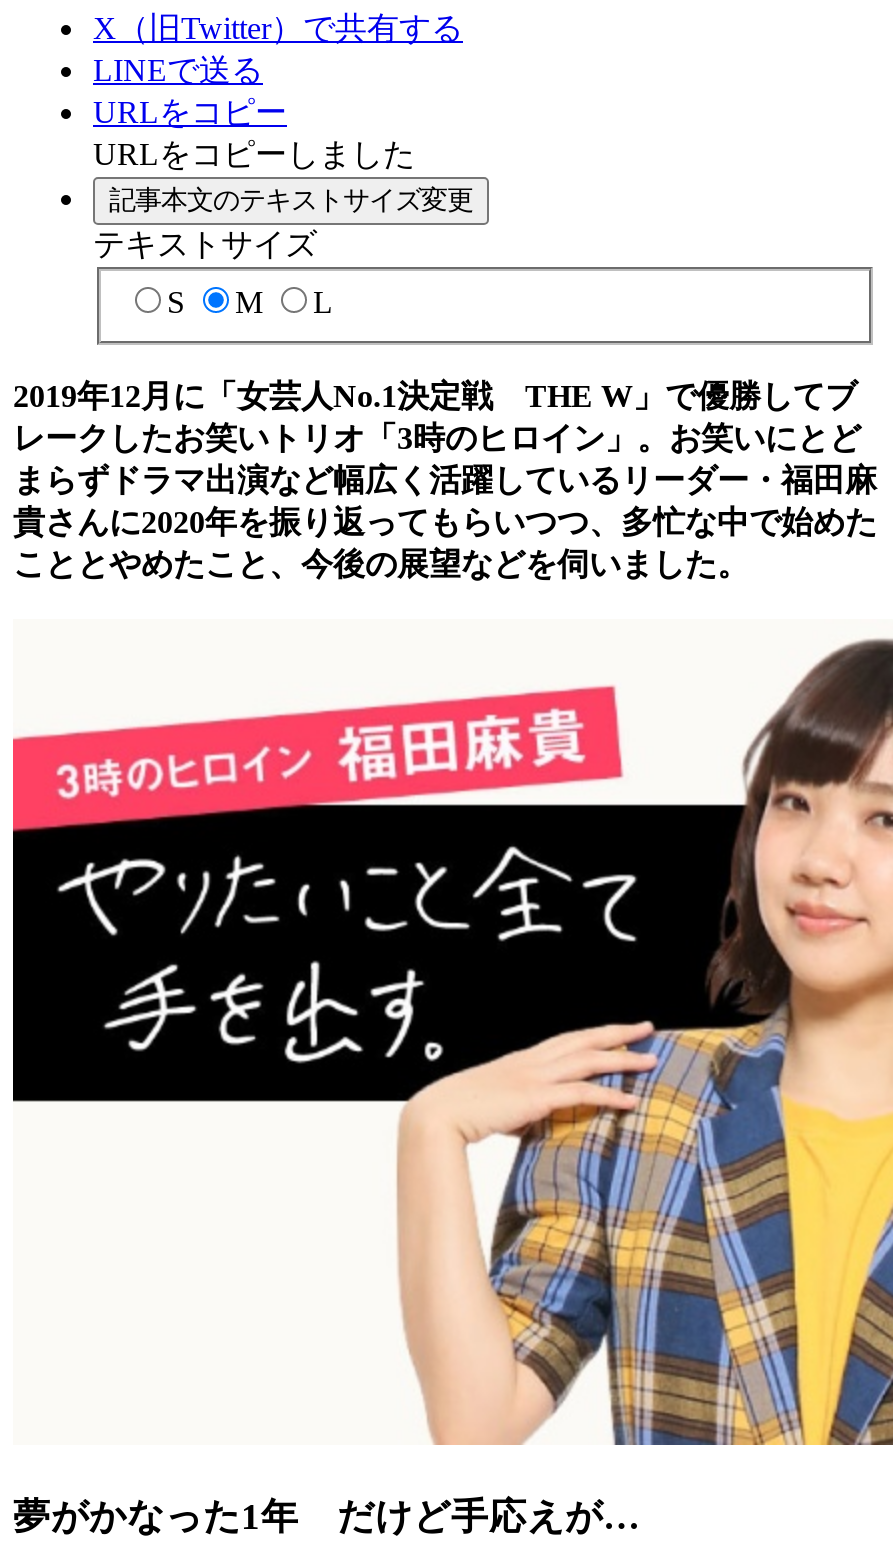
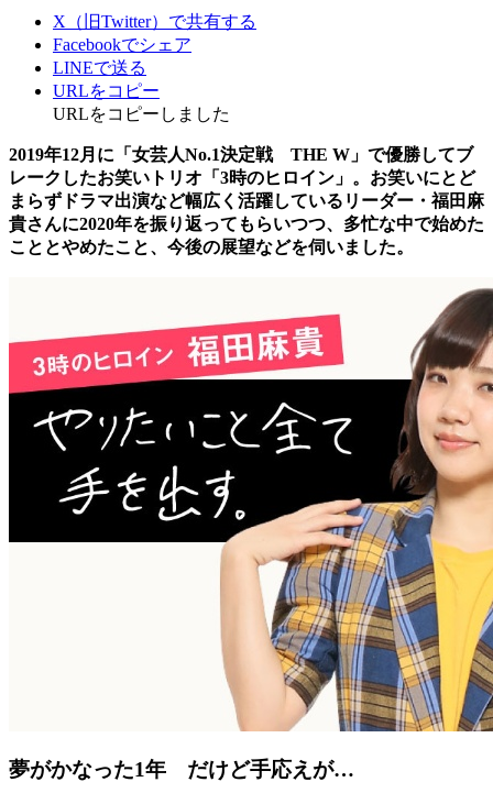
+ Facebookでシェア

moved down: LINEで送る | URLをコピー | URLをコピーしました

- 記事本文のテキストサイズ変更
- テキストサイズ
- S
- M
- L
